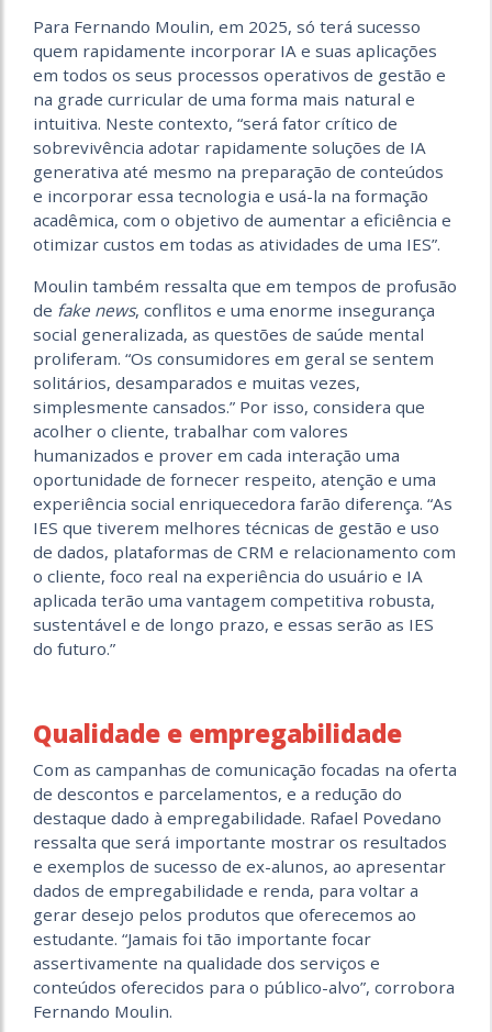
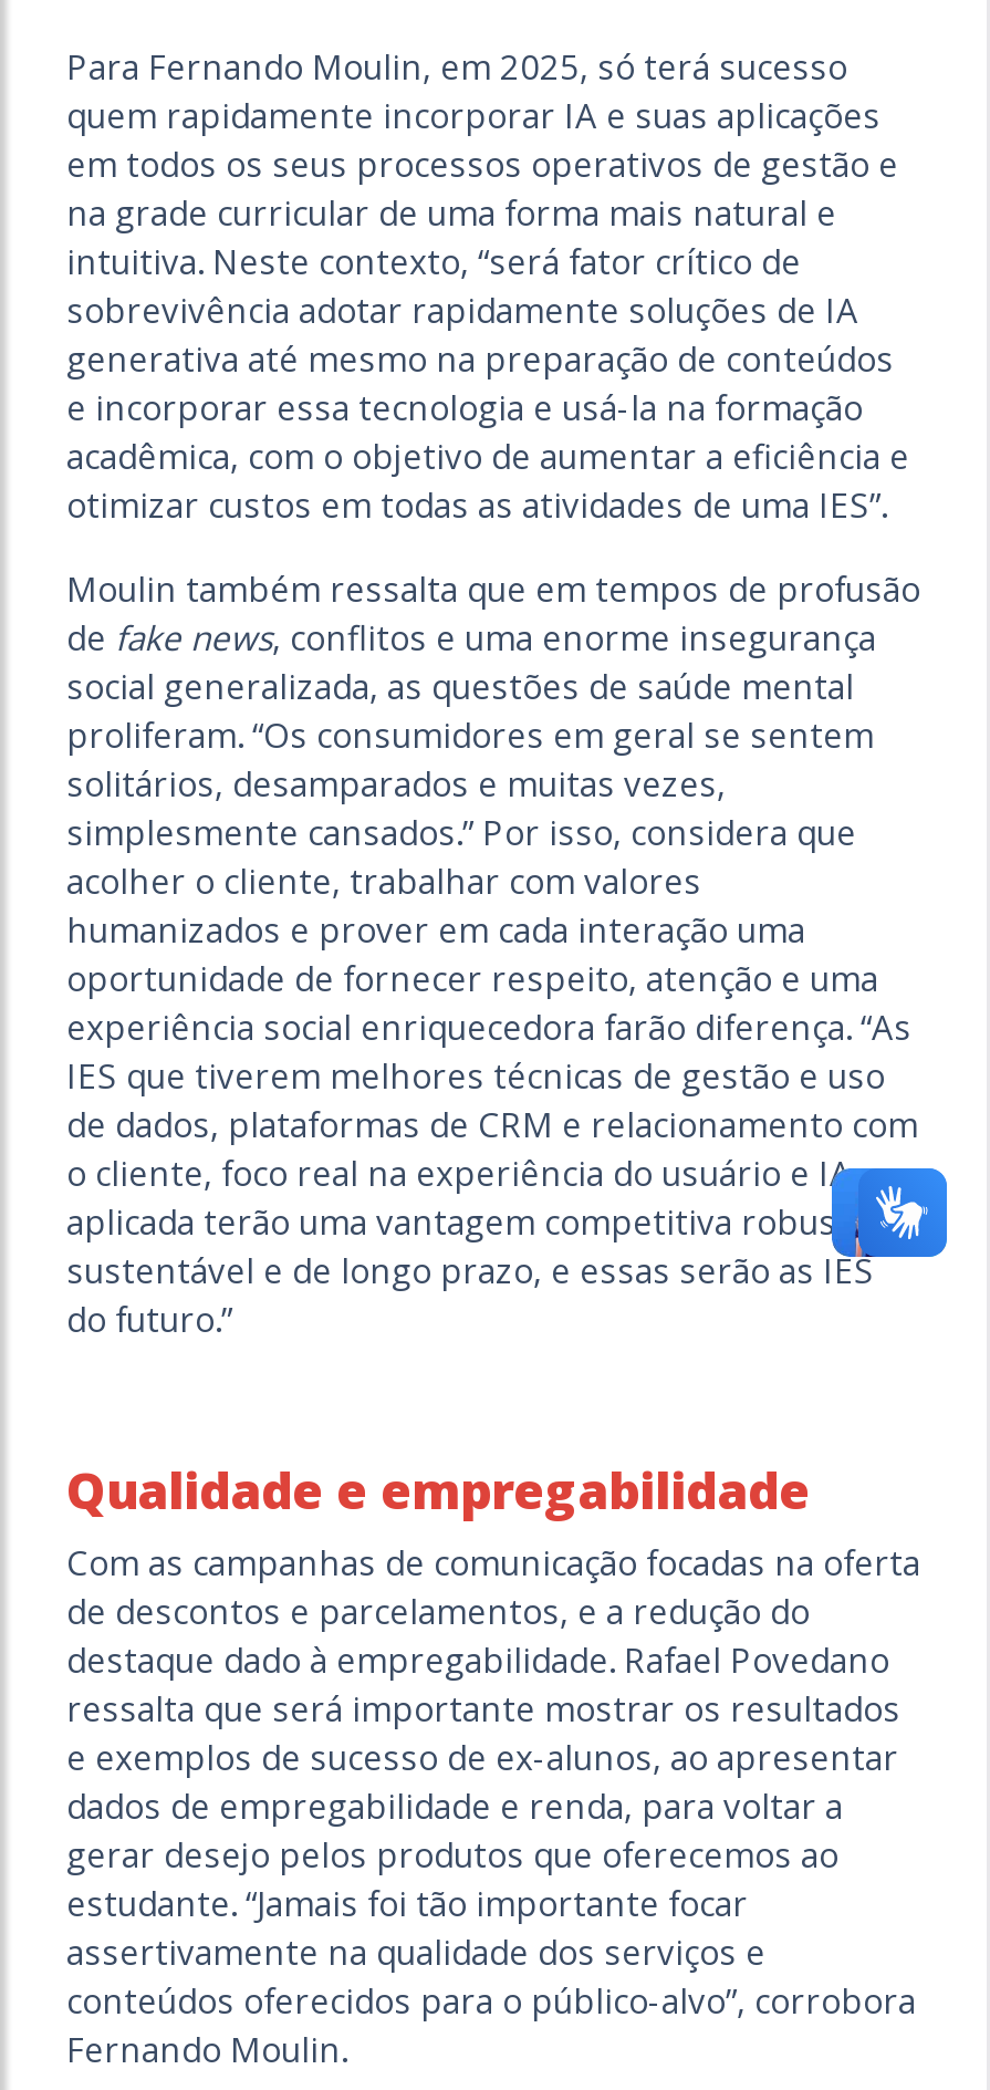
+ [image]
